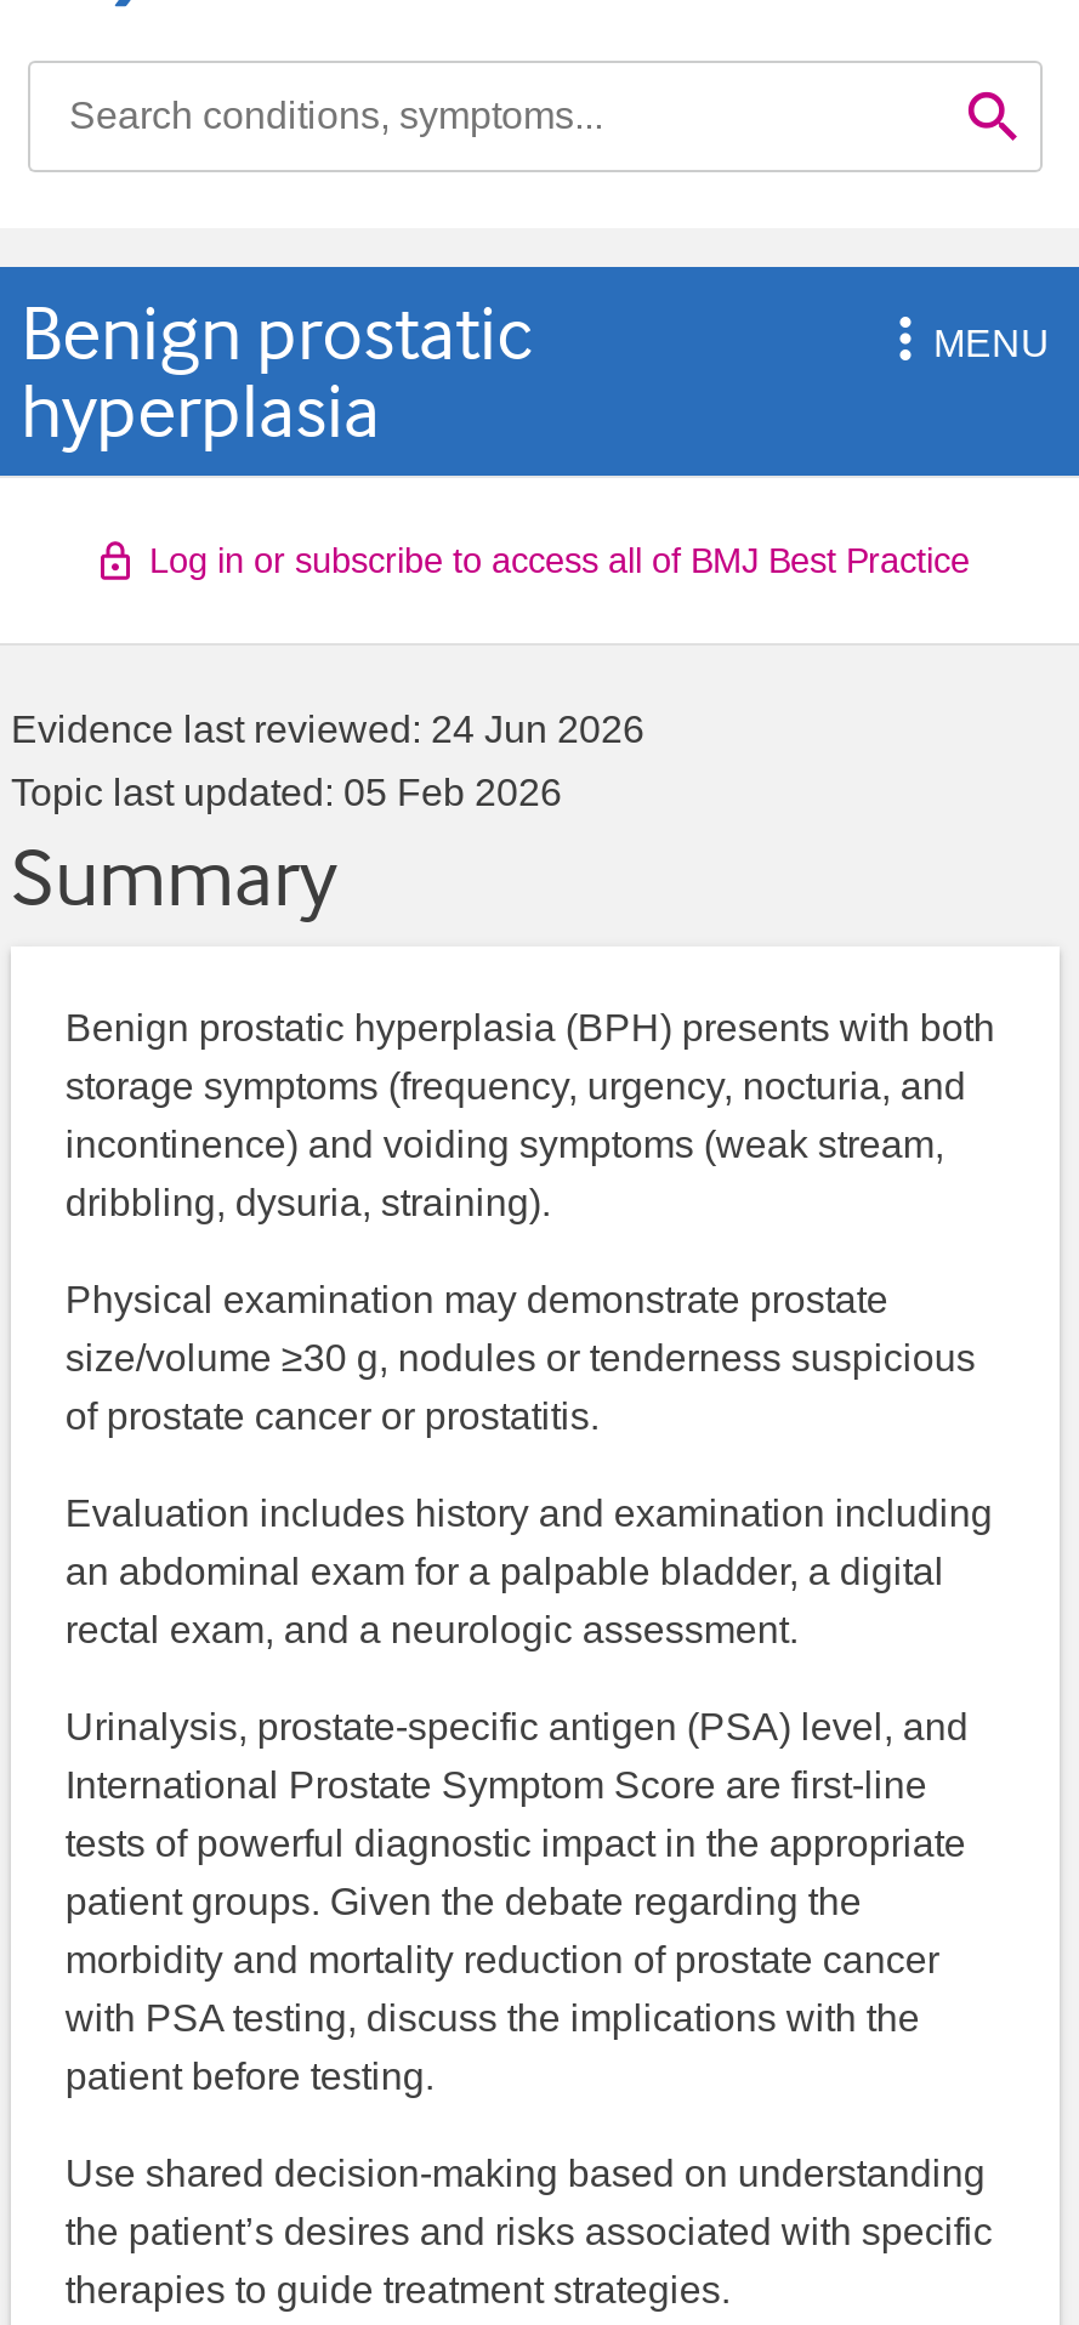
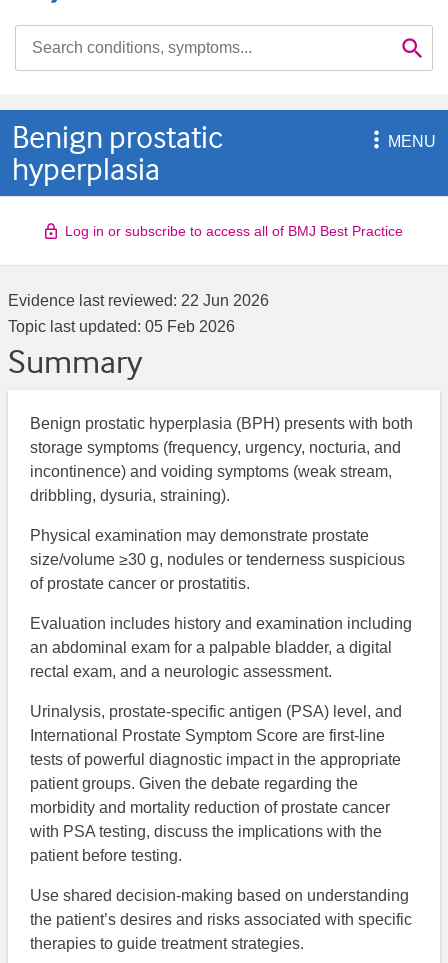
- Evidence last reviewed: 24 Jun 2026
+ Evidence last reviewed: 22 Jun 2026
